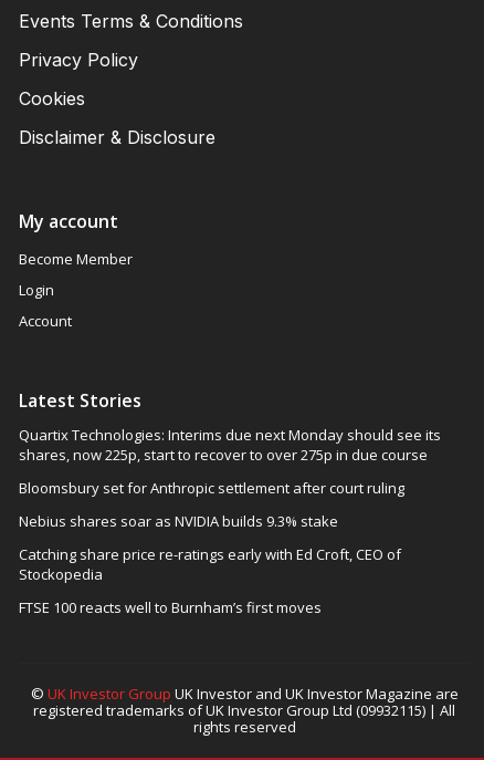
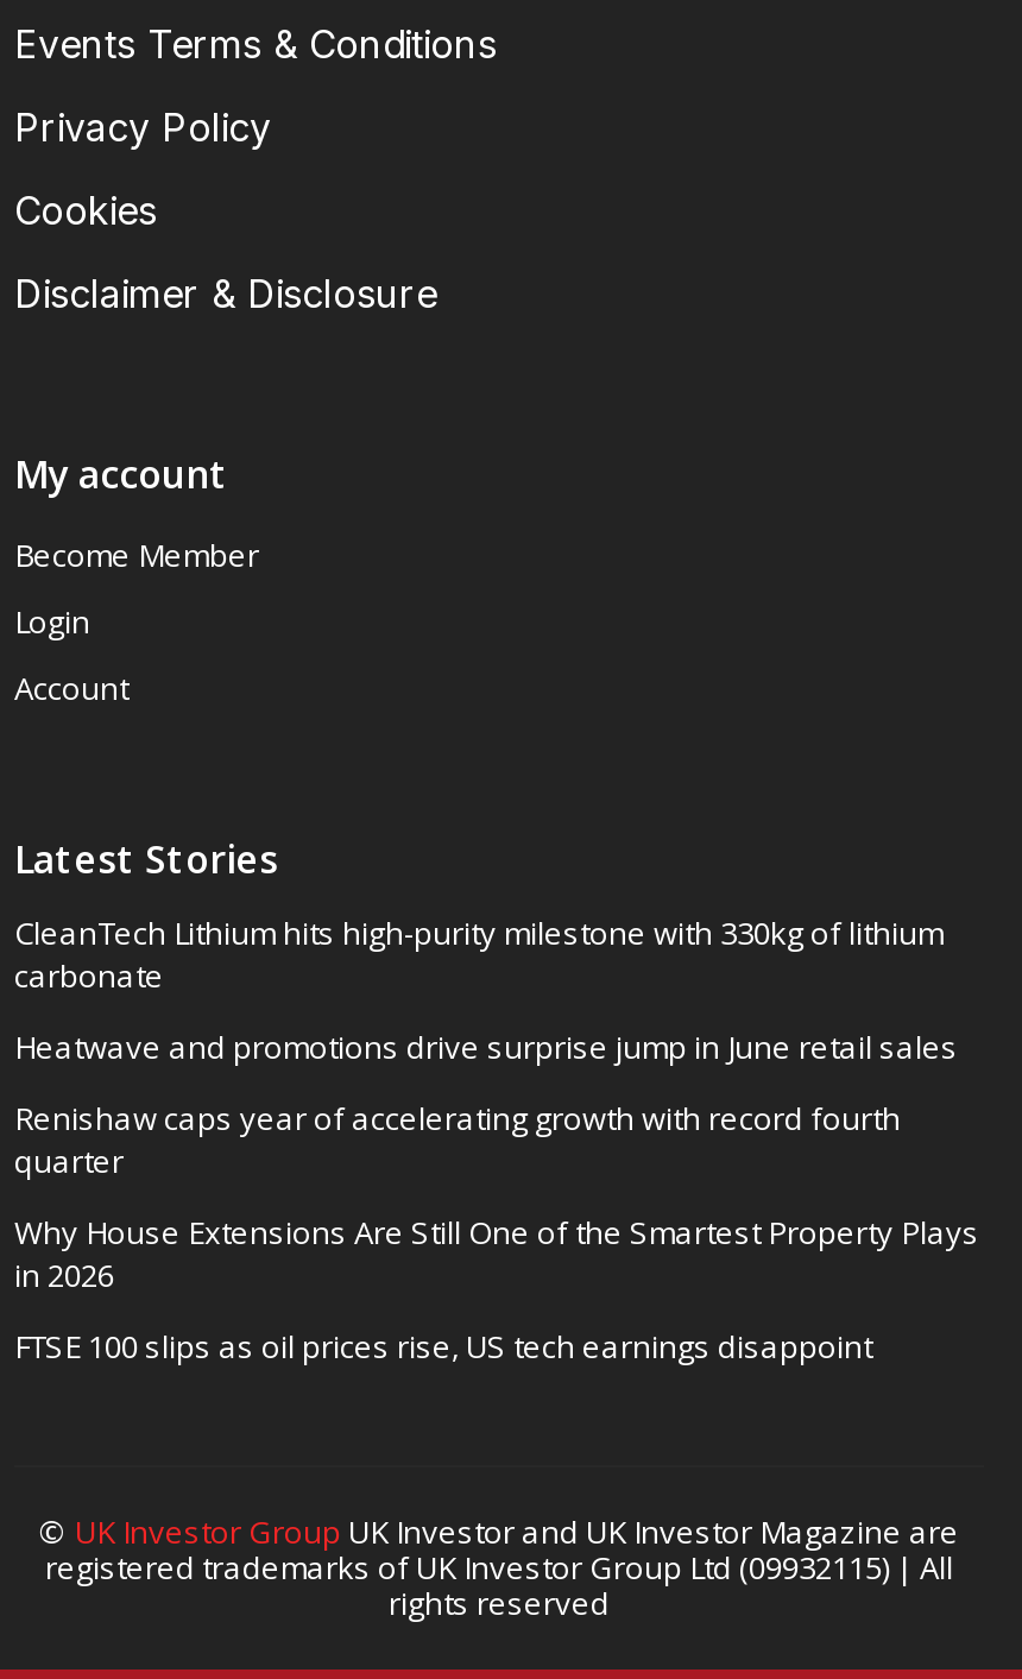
- Quartix Technologies: Interims due next Monday should see its
- shares, now 225p, start to recover to over 275p in due course
+ CleanTech Lithium hits high-purity milestone with 330kg of lithium
+ carbonate

- Bloomsbury set for Anthropic settlement after court ruling
+ Heatwave and promotions drive surprise jump in June retail sales

- Nebius shares soar as NVIDIA builds 9.3% stake
+ Renishaw caps year of accelerating growth with record fourth
+ quarter

- Catching share price re-ratings early with Ed Croft, CEO of
- Stockopedia
+ Why House Extensions Are Still One of the Smartest Property Plays
+ in 2026

- FTSE 100 reacts well to Burnham’s first moves
+ FTSE 100 slips as oil prices rise, US tech earnings disappoint
